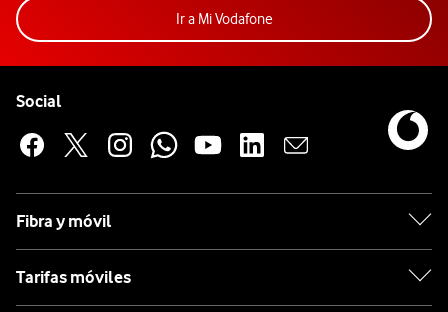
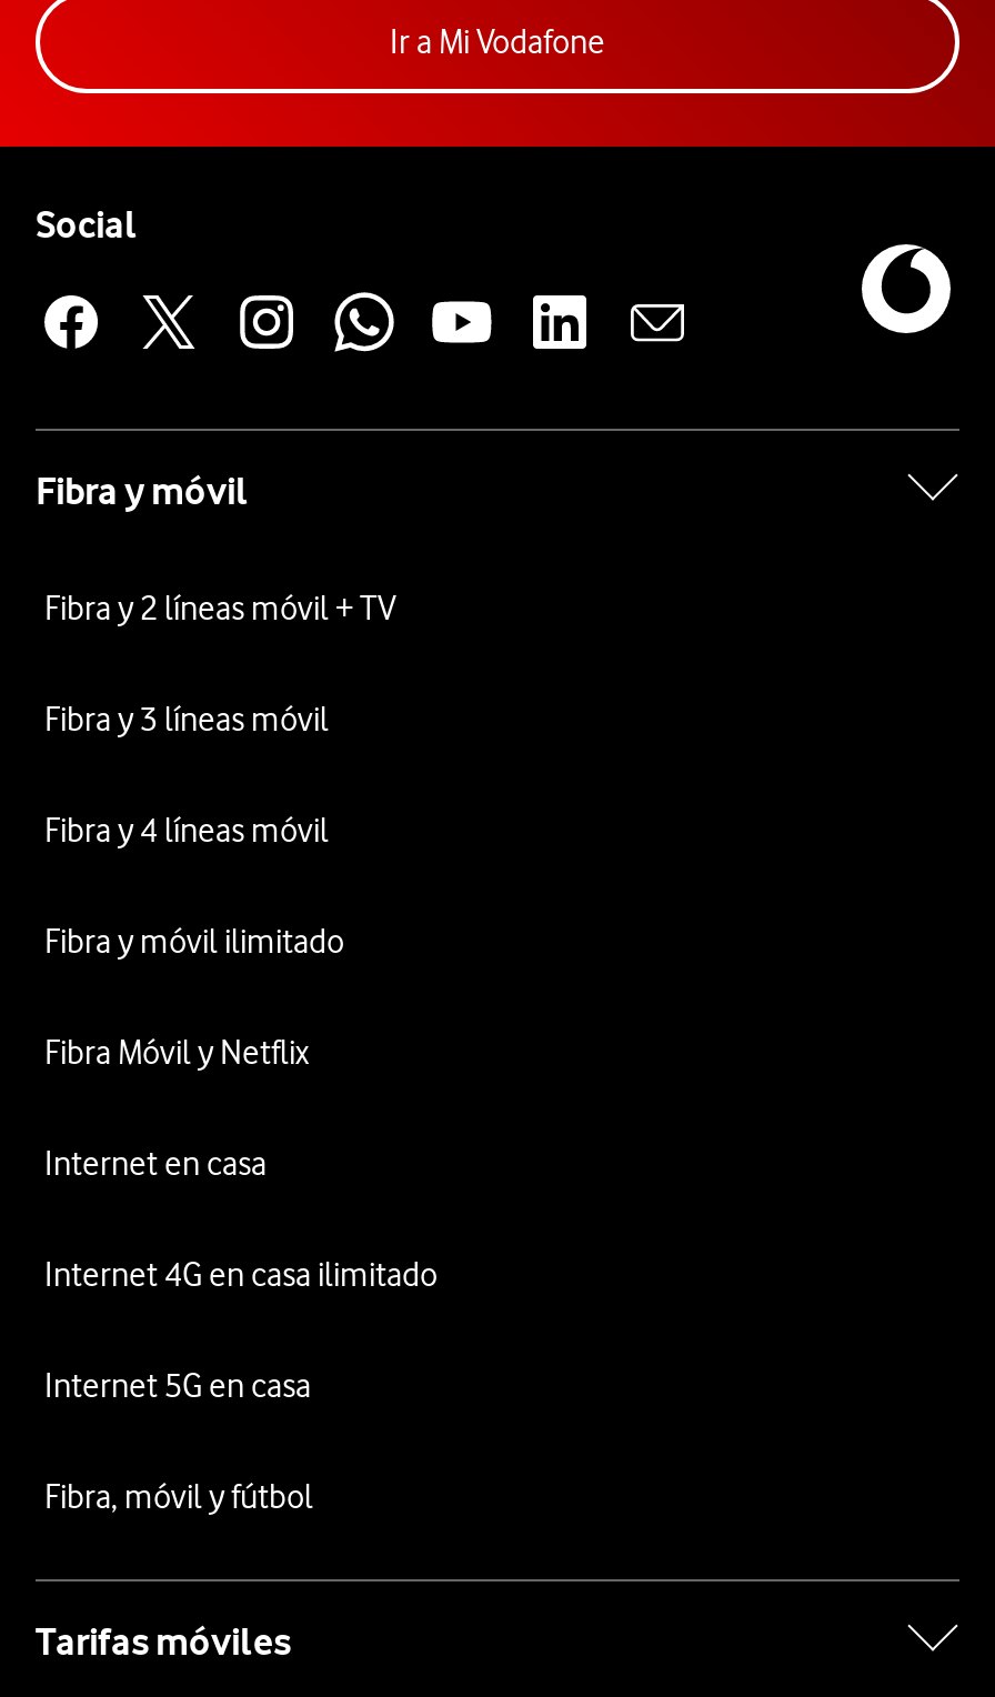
+ Fibra y 2 líneas móvil + TV
+ Fibra y 3 líneas móvil
+ Fibra y 4 líneas móvil
+ Fibra y móvil ilimitado
+ Fibra Móvil y Netflix
+ Internet en casa
+ Internet 4G en casa ilimitado
+ Internet 5G en casa
+ Fibra, móvil y fútbol
